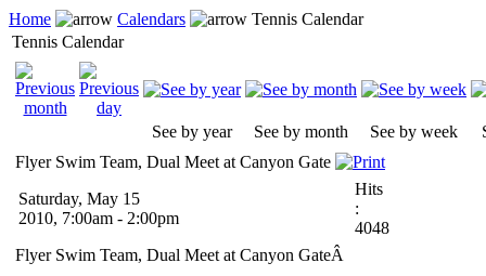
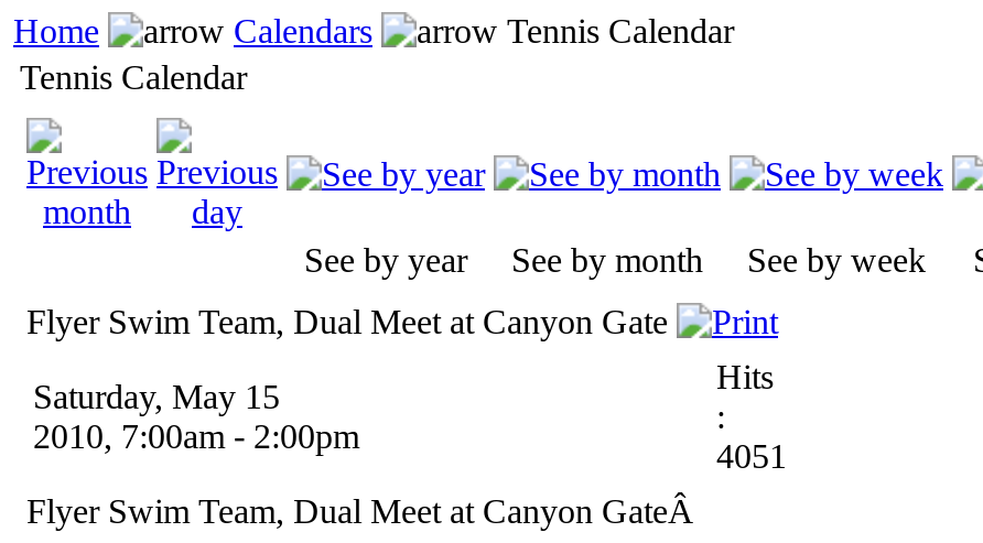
- 4048
+ 4051
